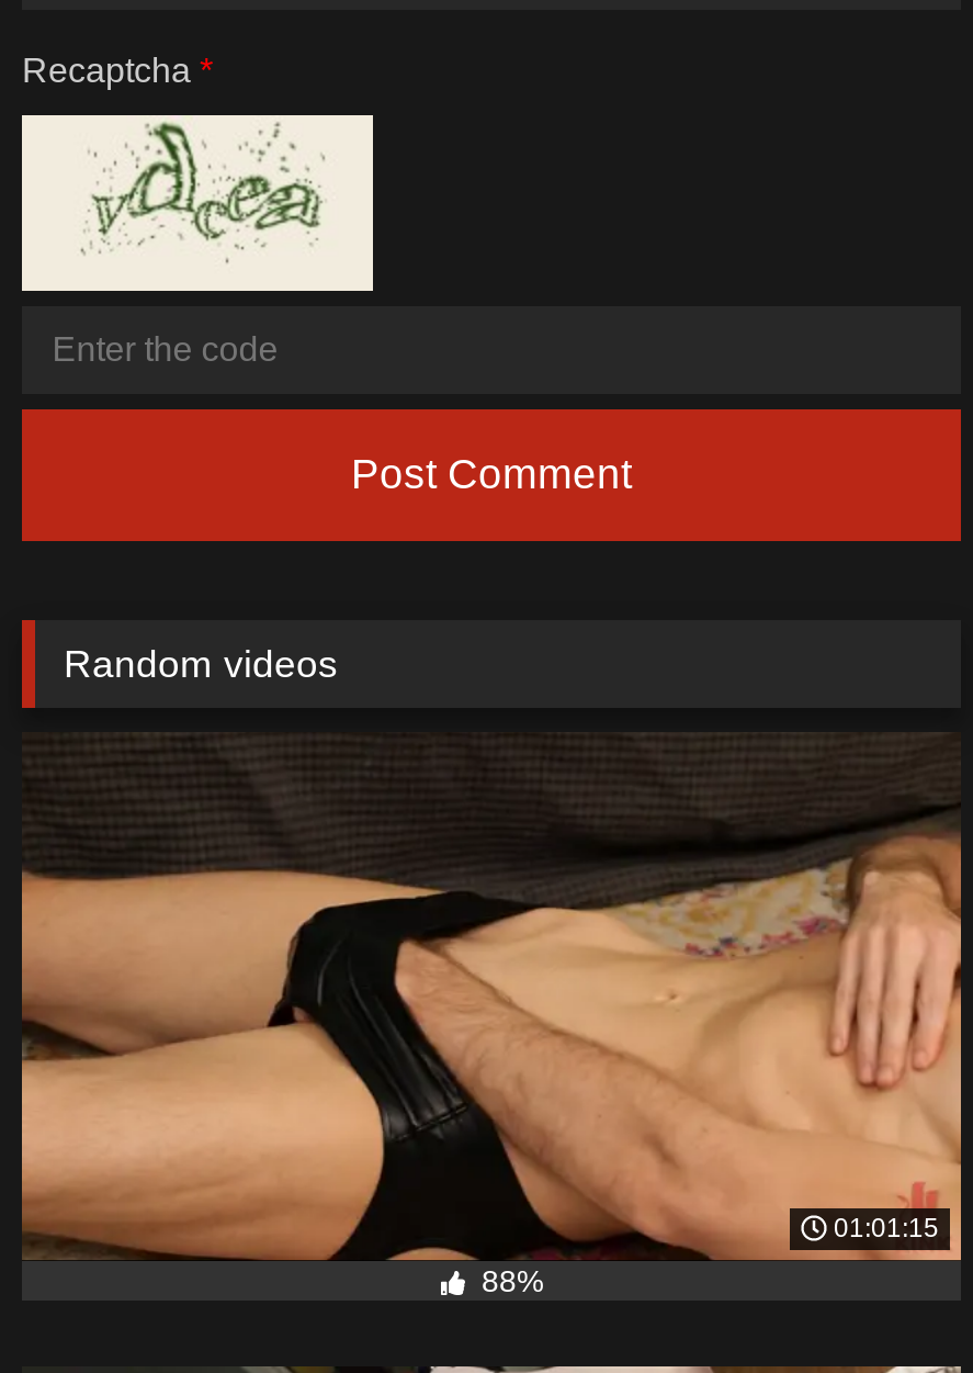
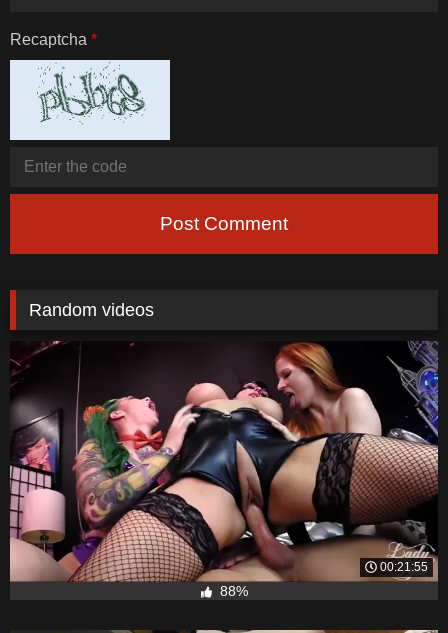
- [image]
+ [image]

- [image]
- 01:01:15
+ [image]
+ 00:21:55
